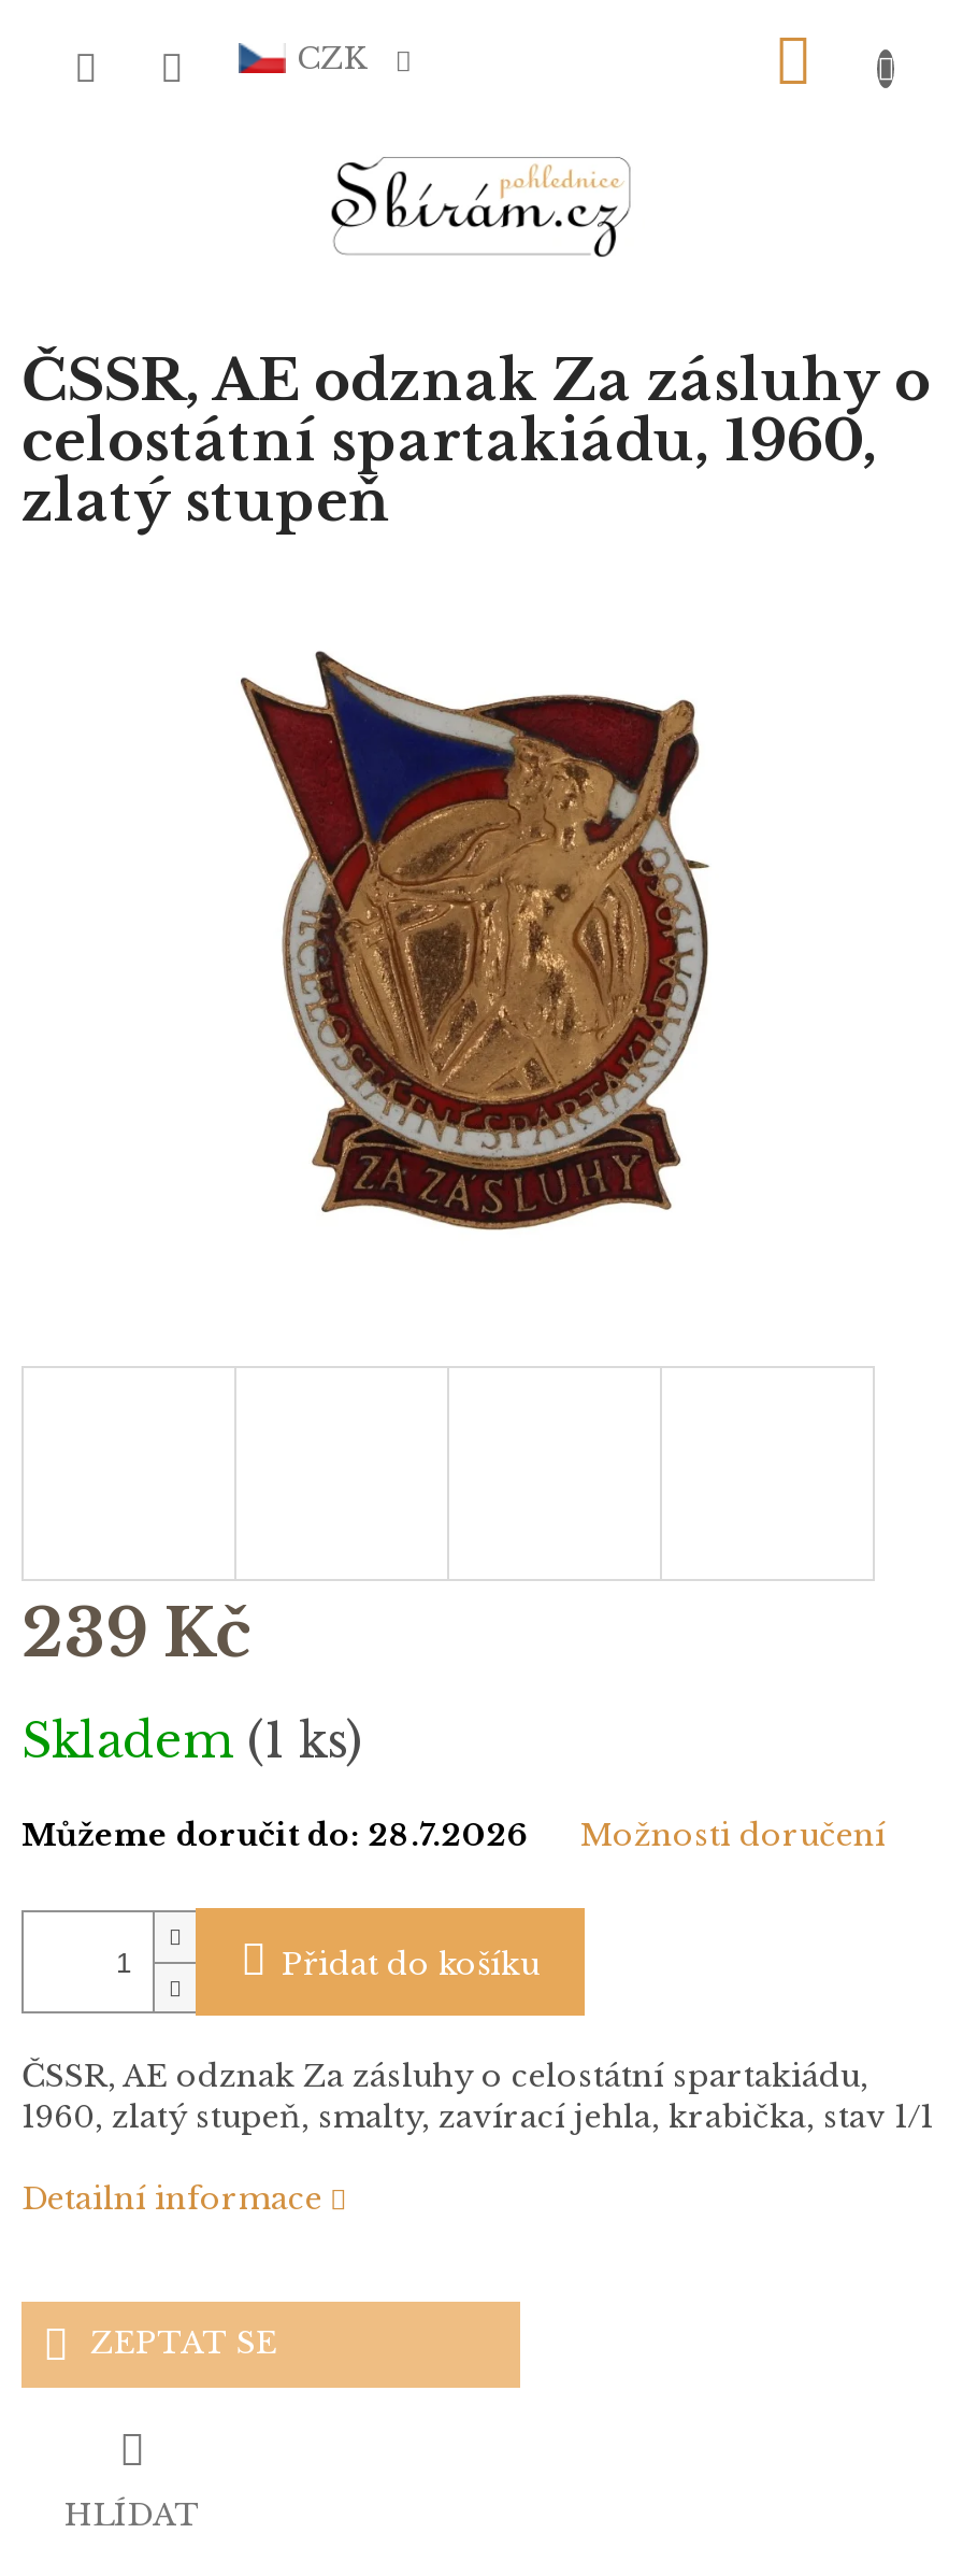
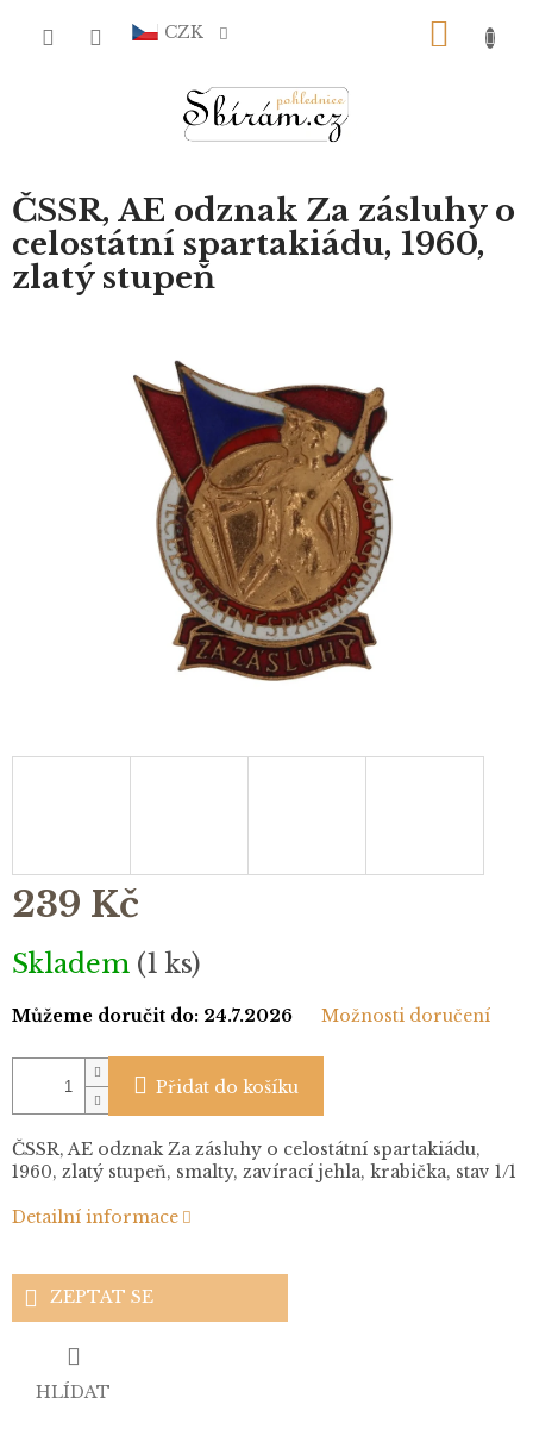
- Můžeme doručit do: 28.7.2026
+ Můžeme doručit do: 24.7.2026
